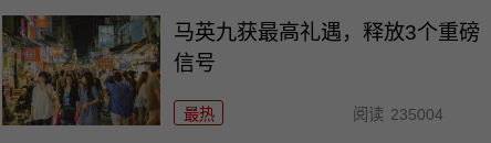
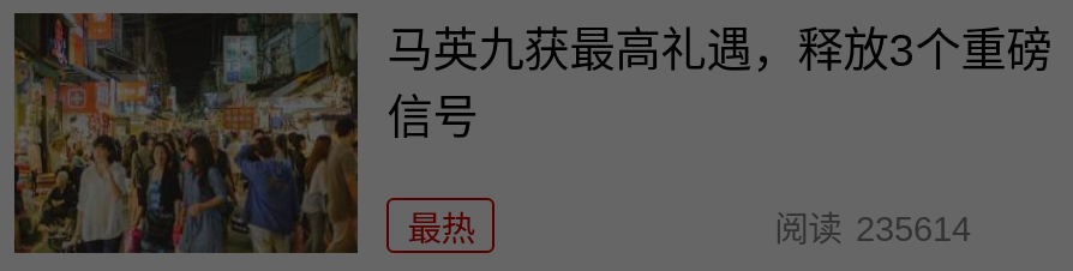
- 阅读 235004
+ 阅读 235614
